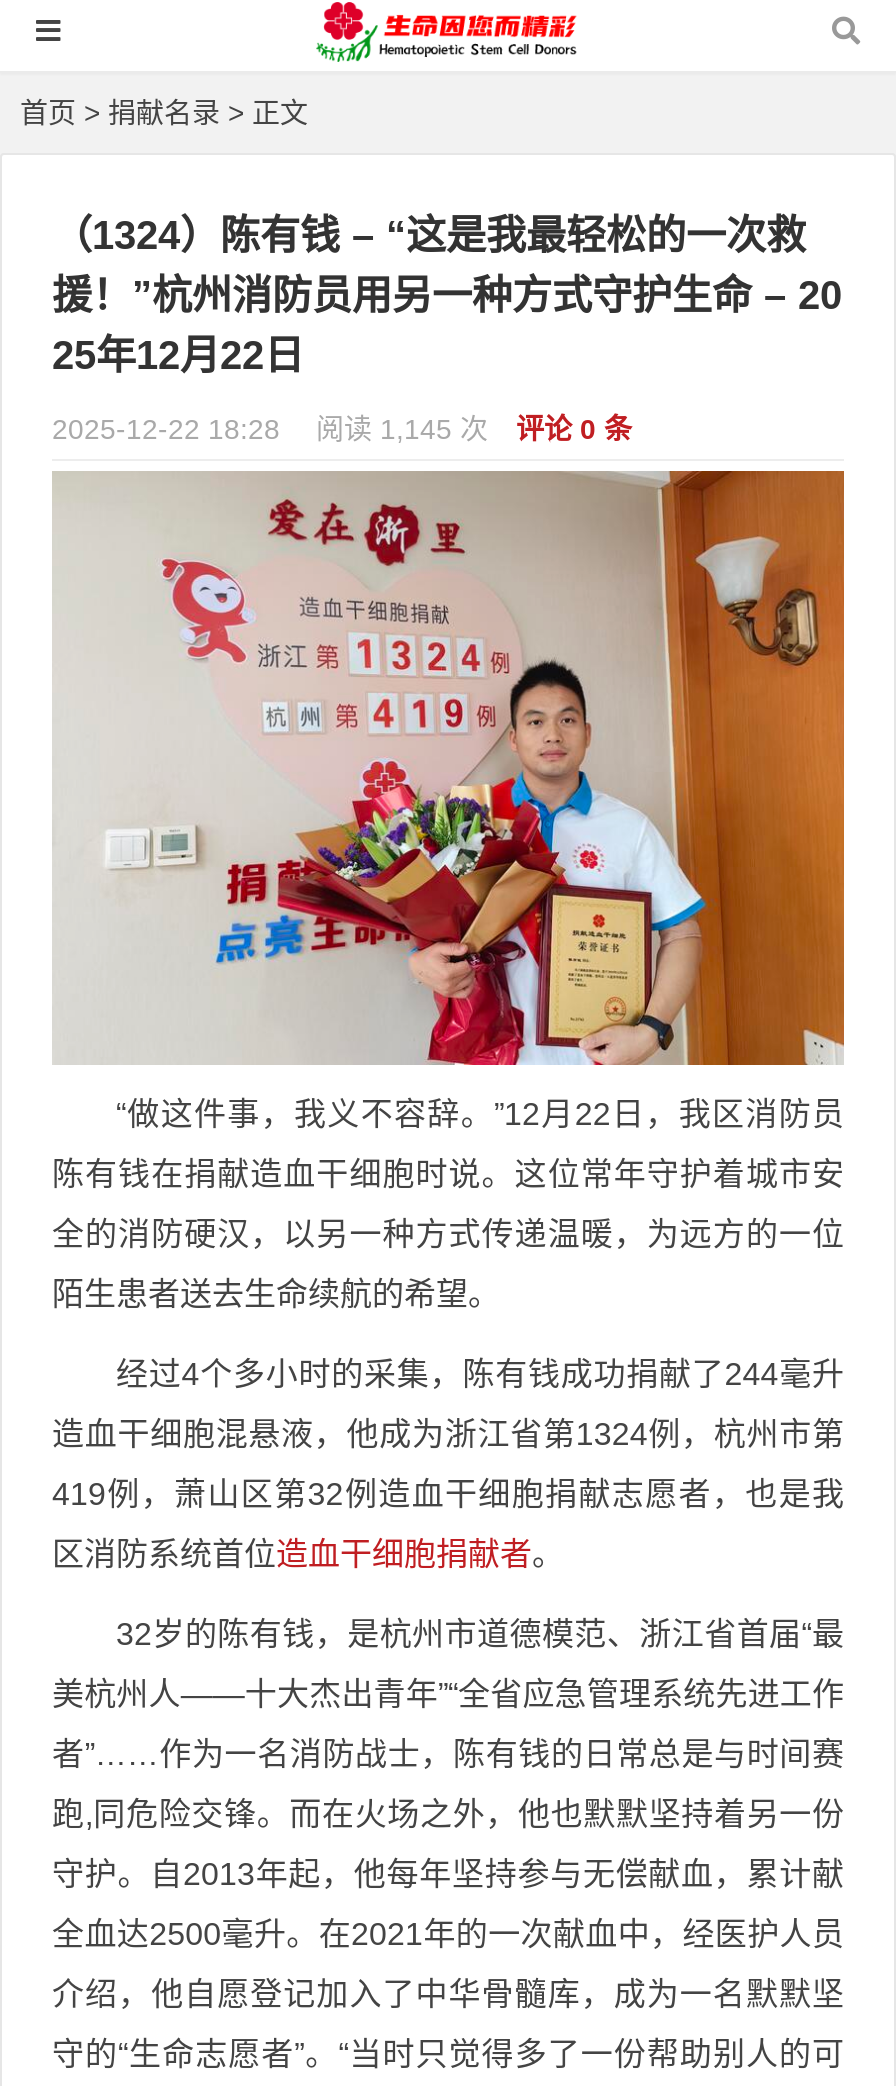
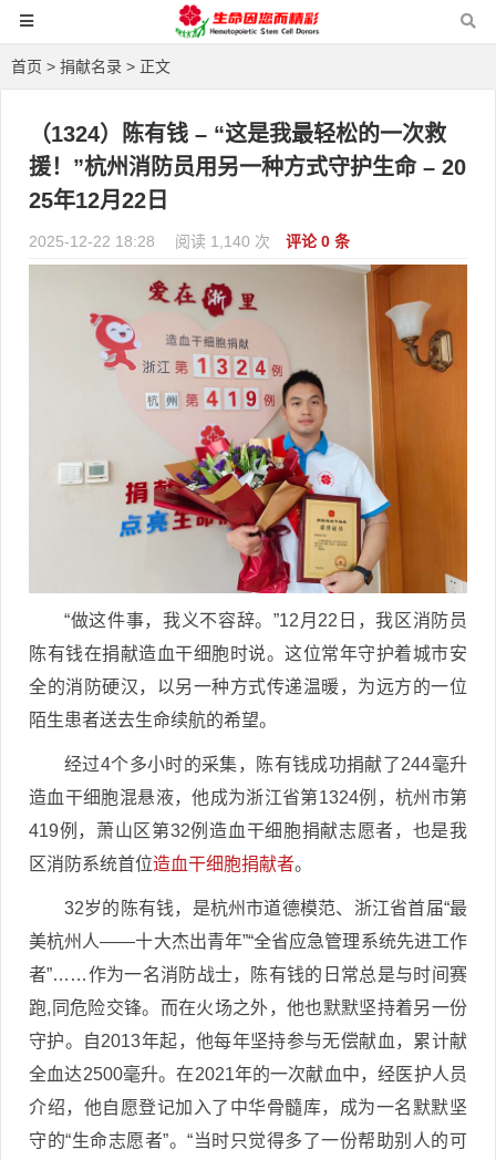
- 2025-12-22 18:28 阅读 1,145 次 评论 0 条
+ 2025-12-22 18:28 阅读 1,140 次 评论 0 条
